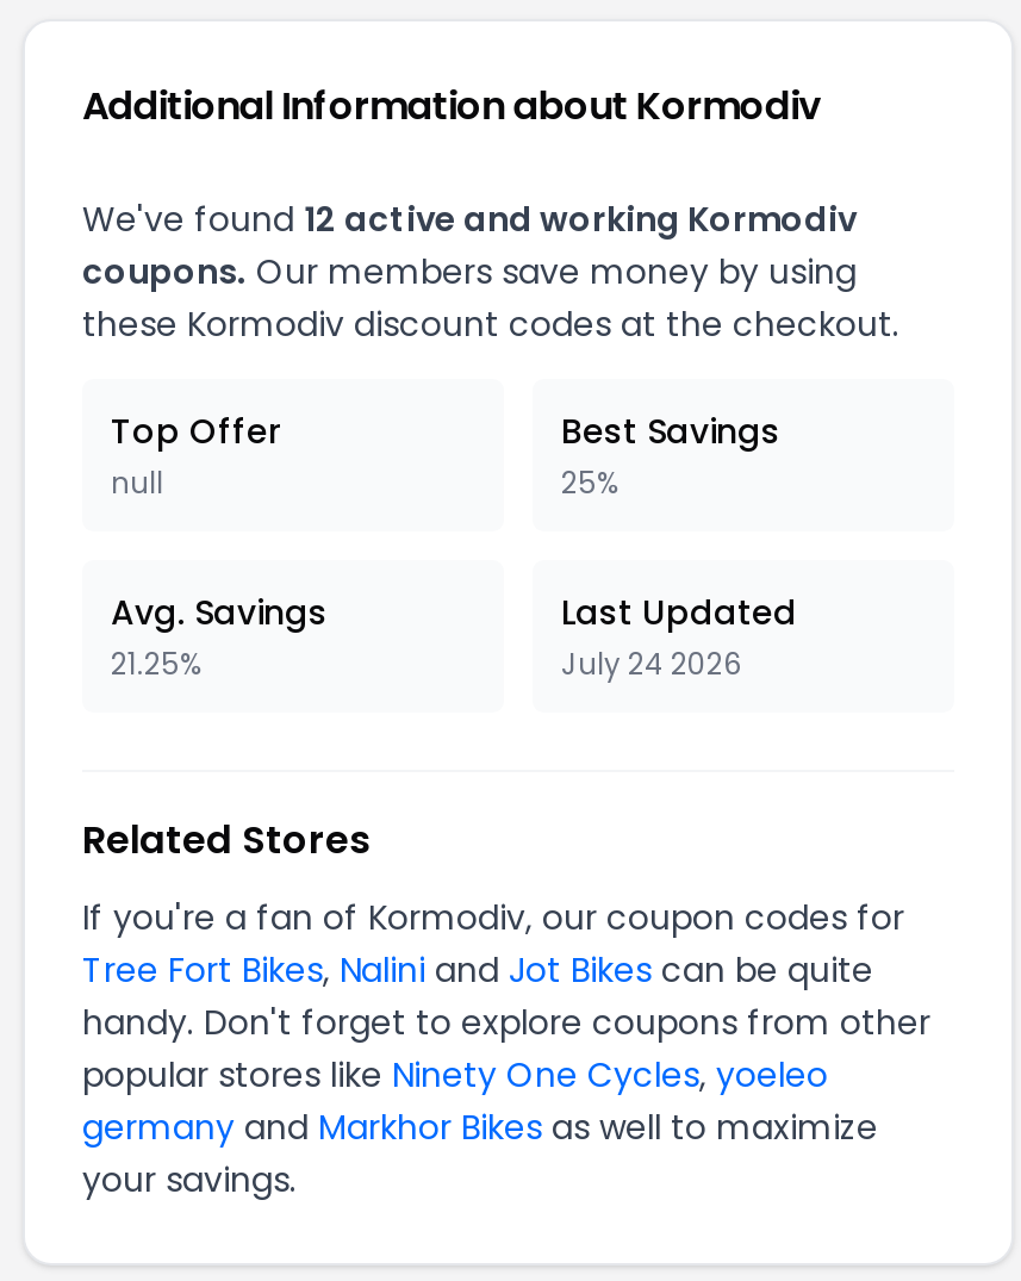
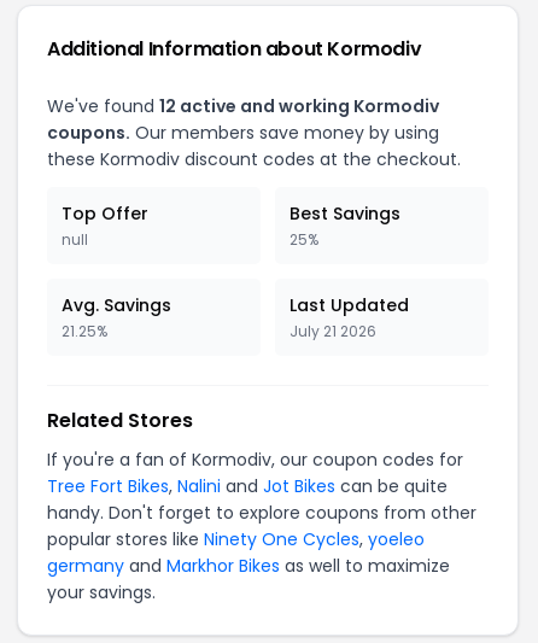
- July 24 2026
+ July 21 2026
